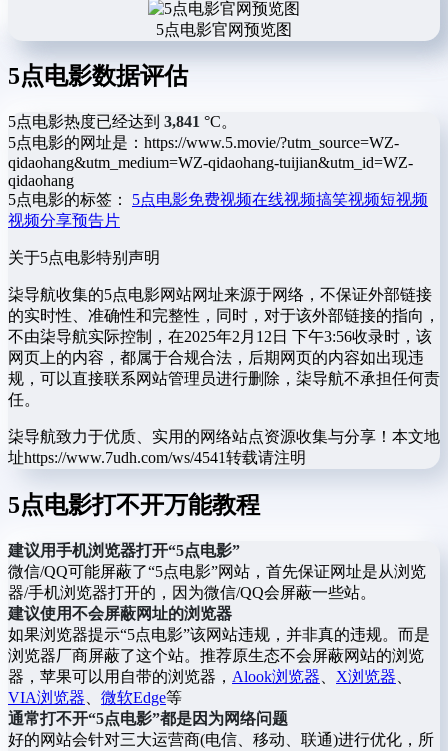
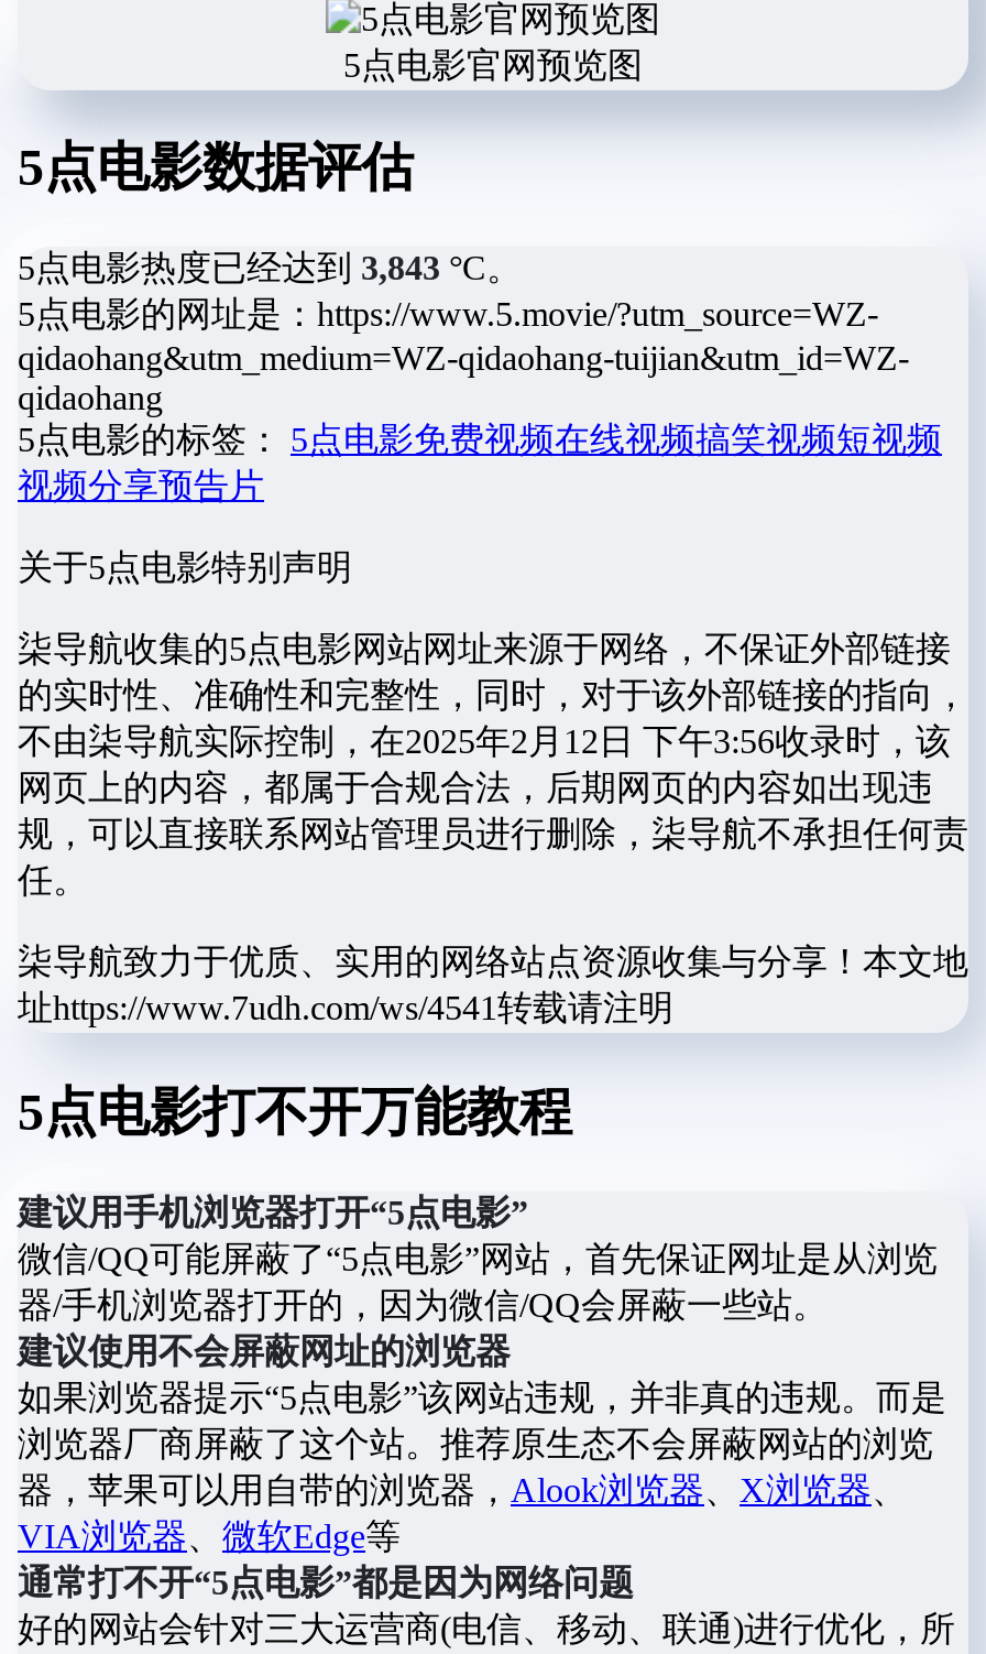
- 5点电影热度已经达到3,841 °C。
+ 5点电影热度已经达到3,843 °C。
